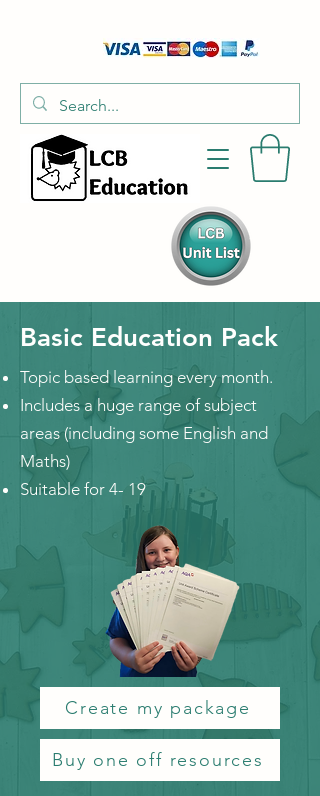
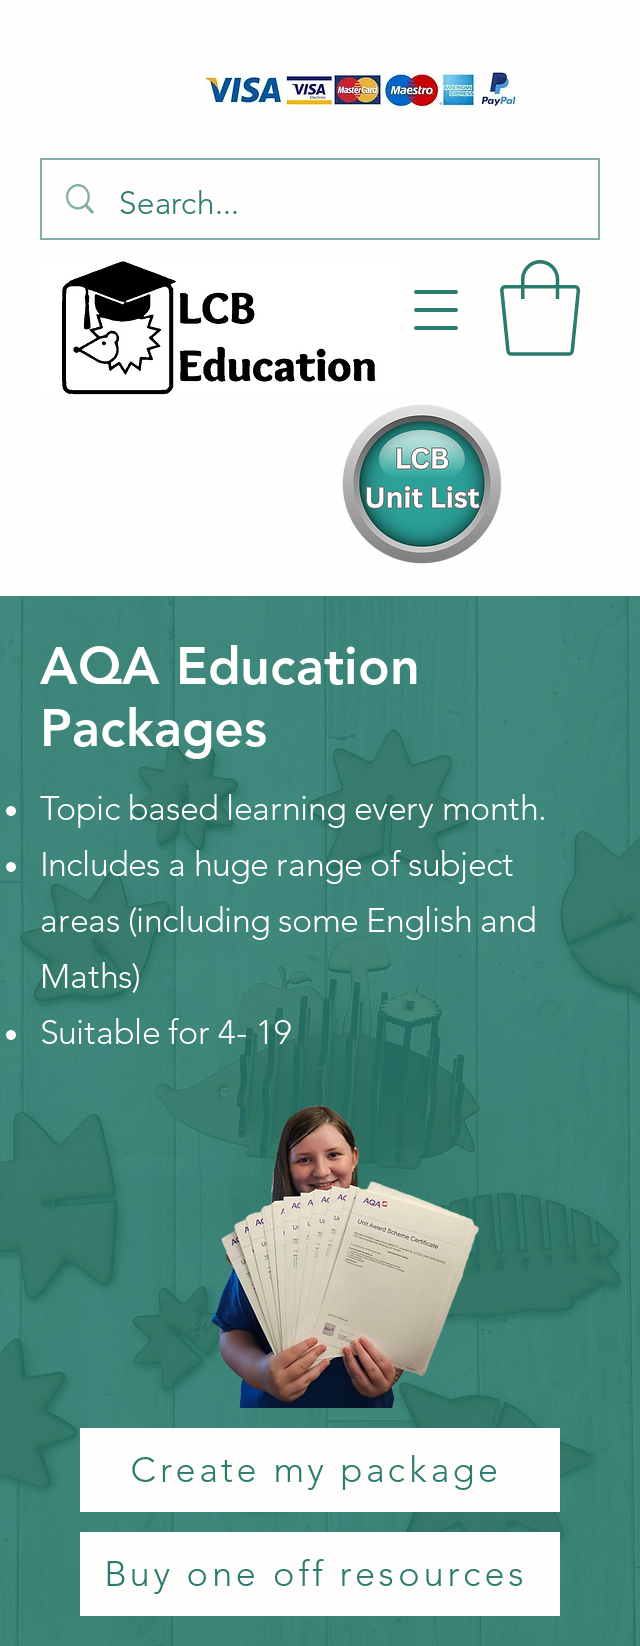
- Basic Education Pack
+ AQA Education
+ Packages
